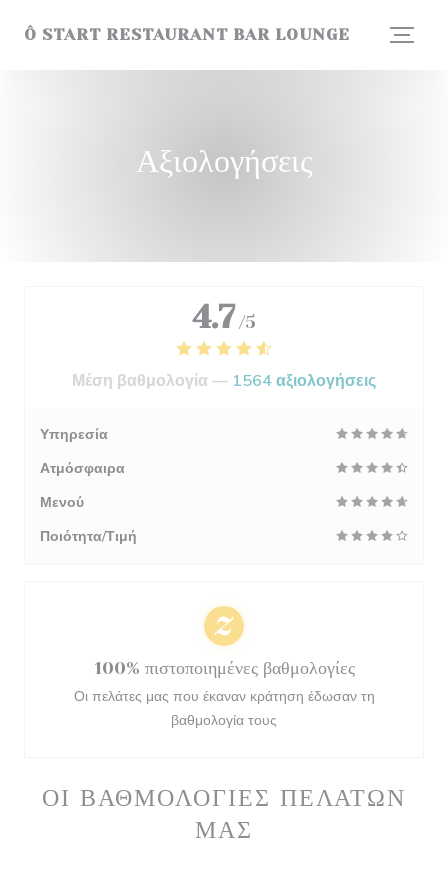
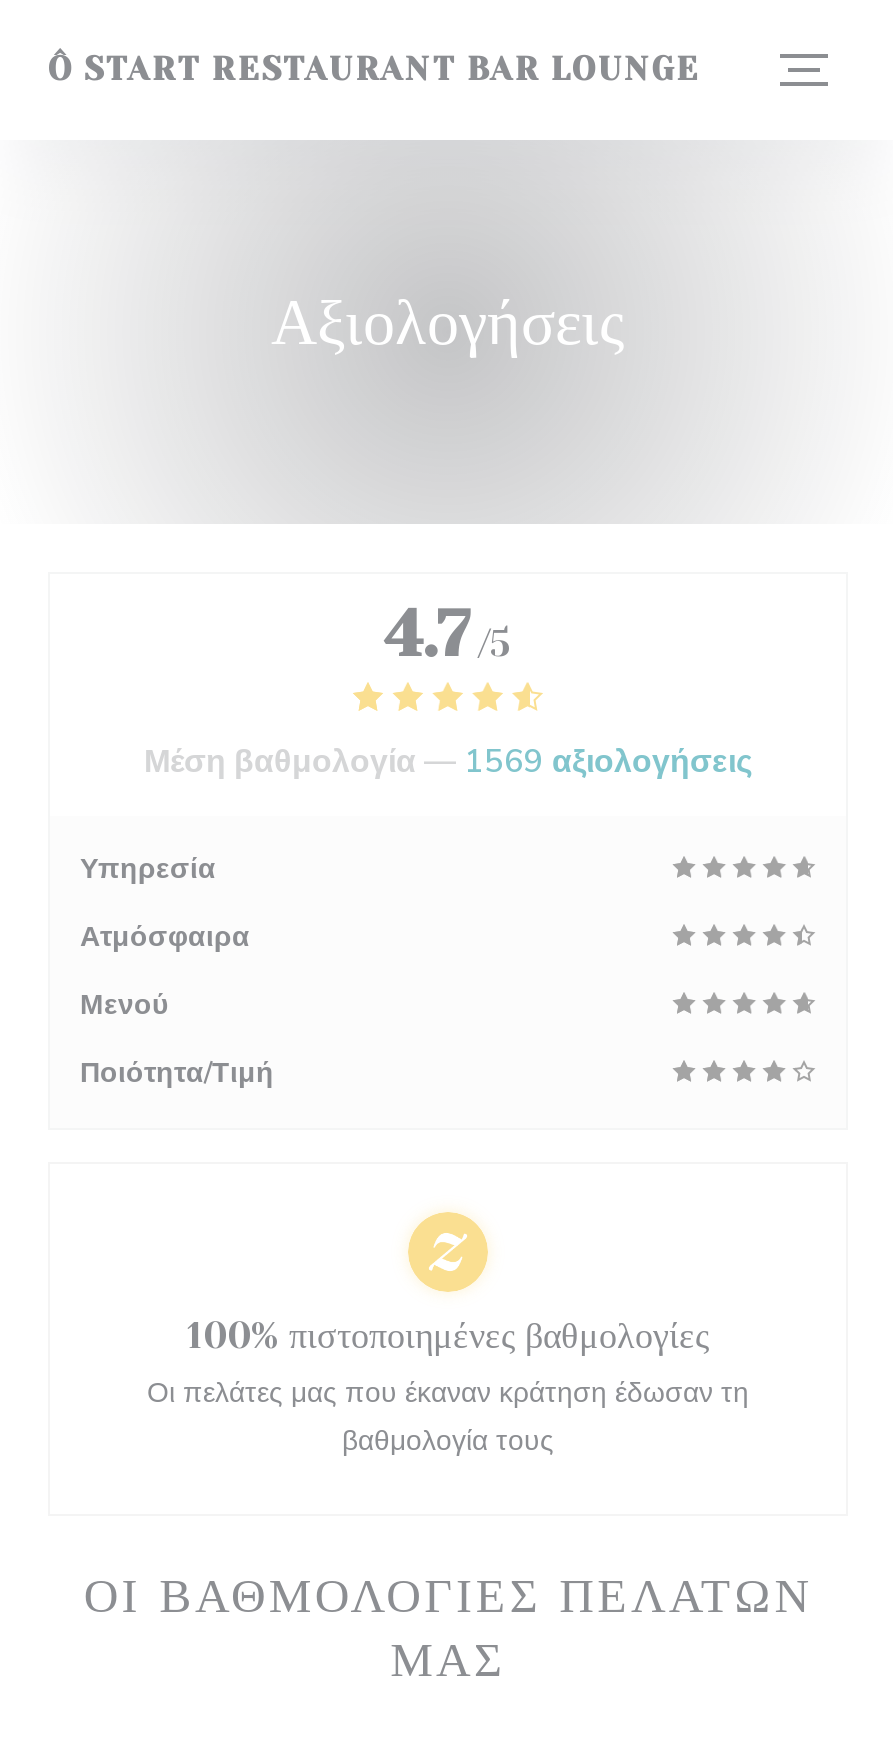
- Μέση βαθμολογία — 1564 αξιολογήσεις
+ Μέση βαθμολογία — 1569 αξιολογήσεις
